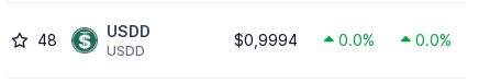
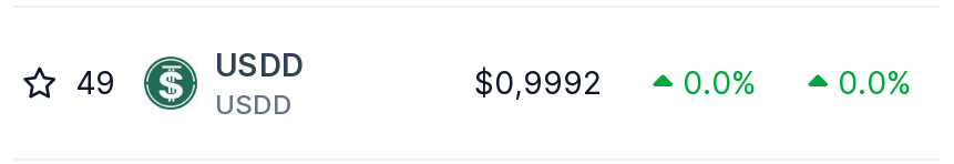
- 48
+ 49

- $0,9994
+ $0,9992
